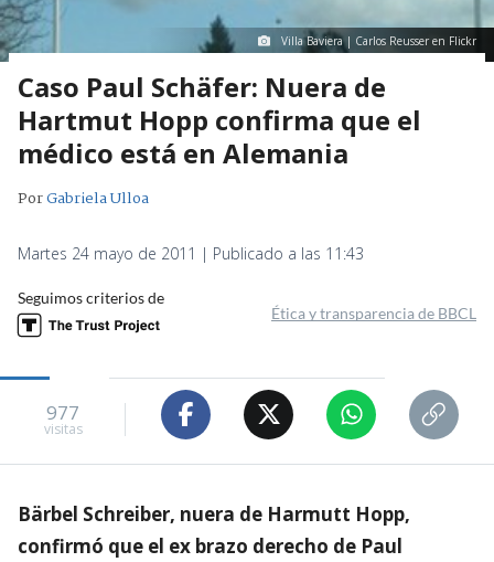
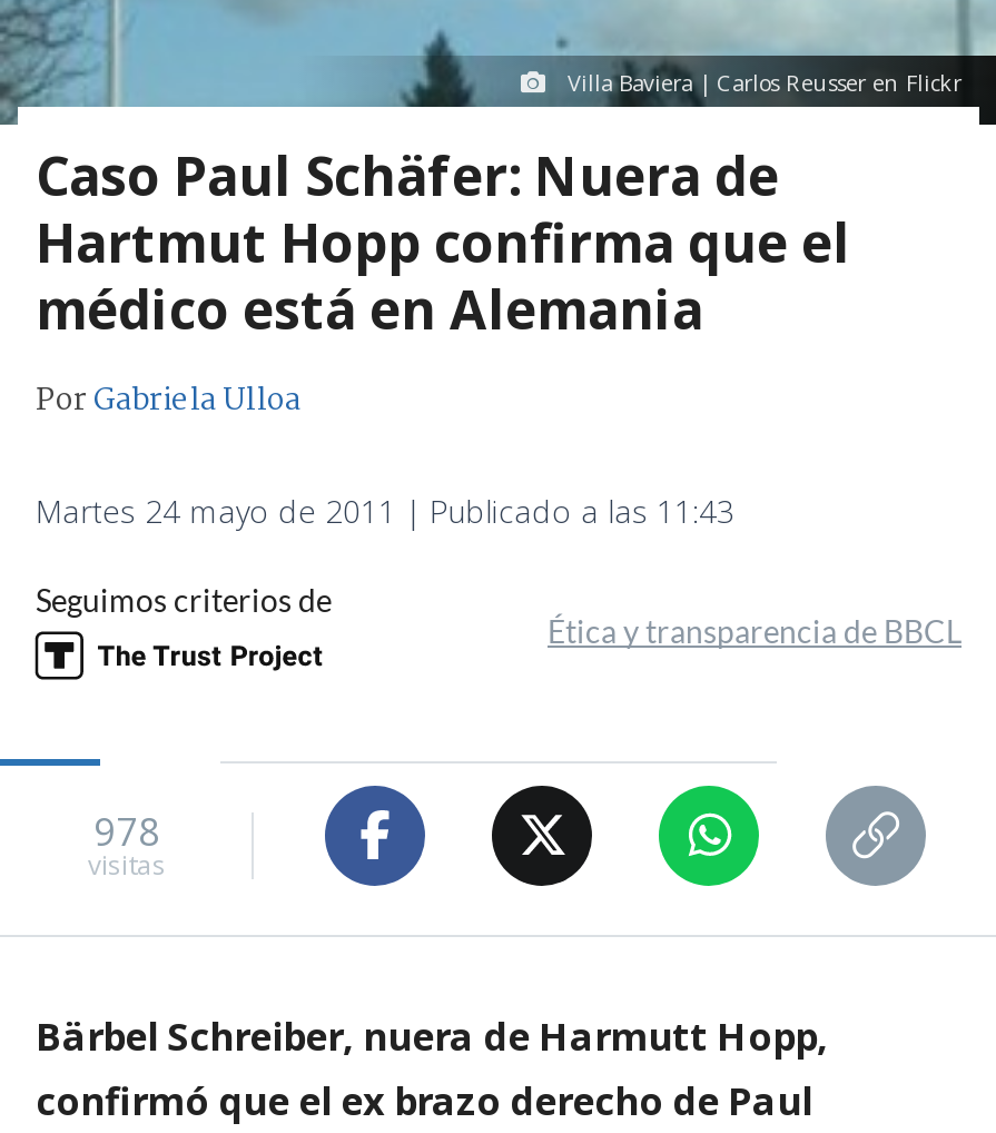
- 977
+ 978
